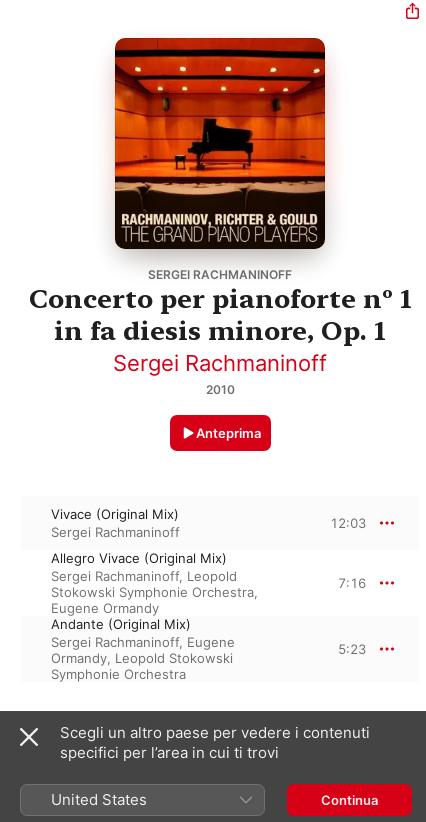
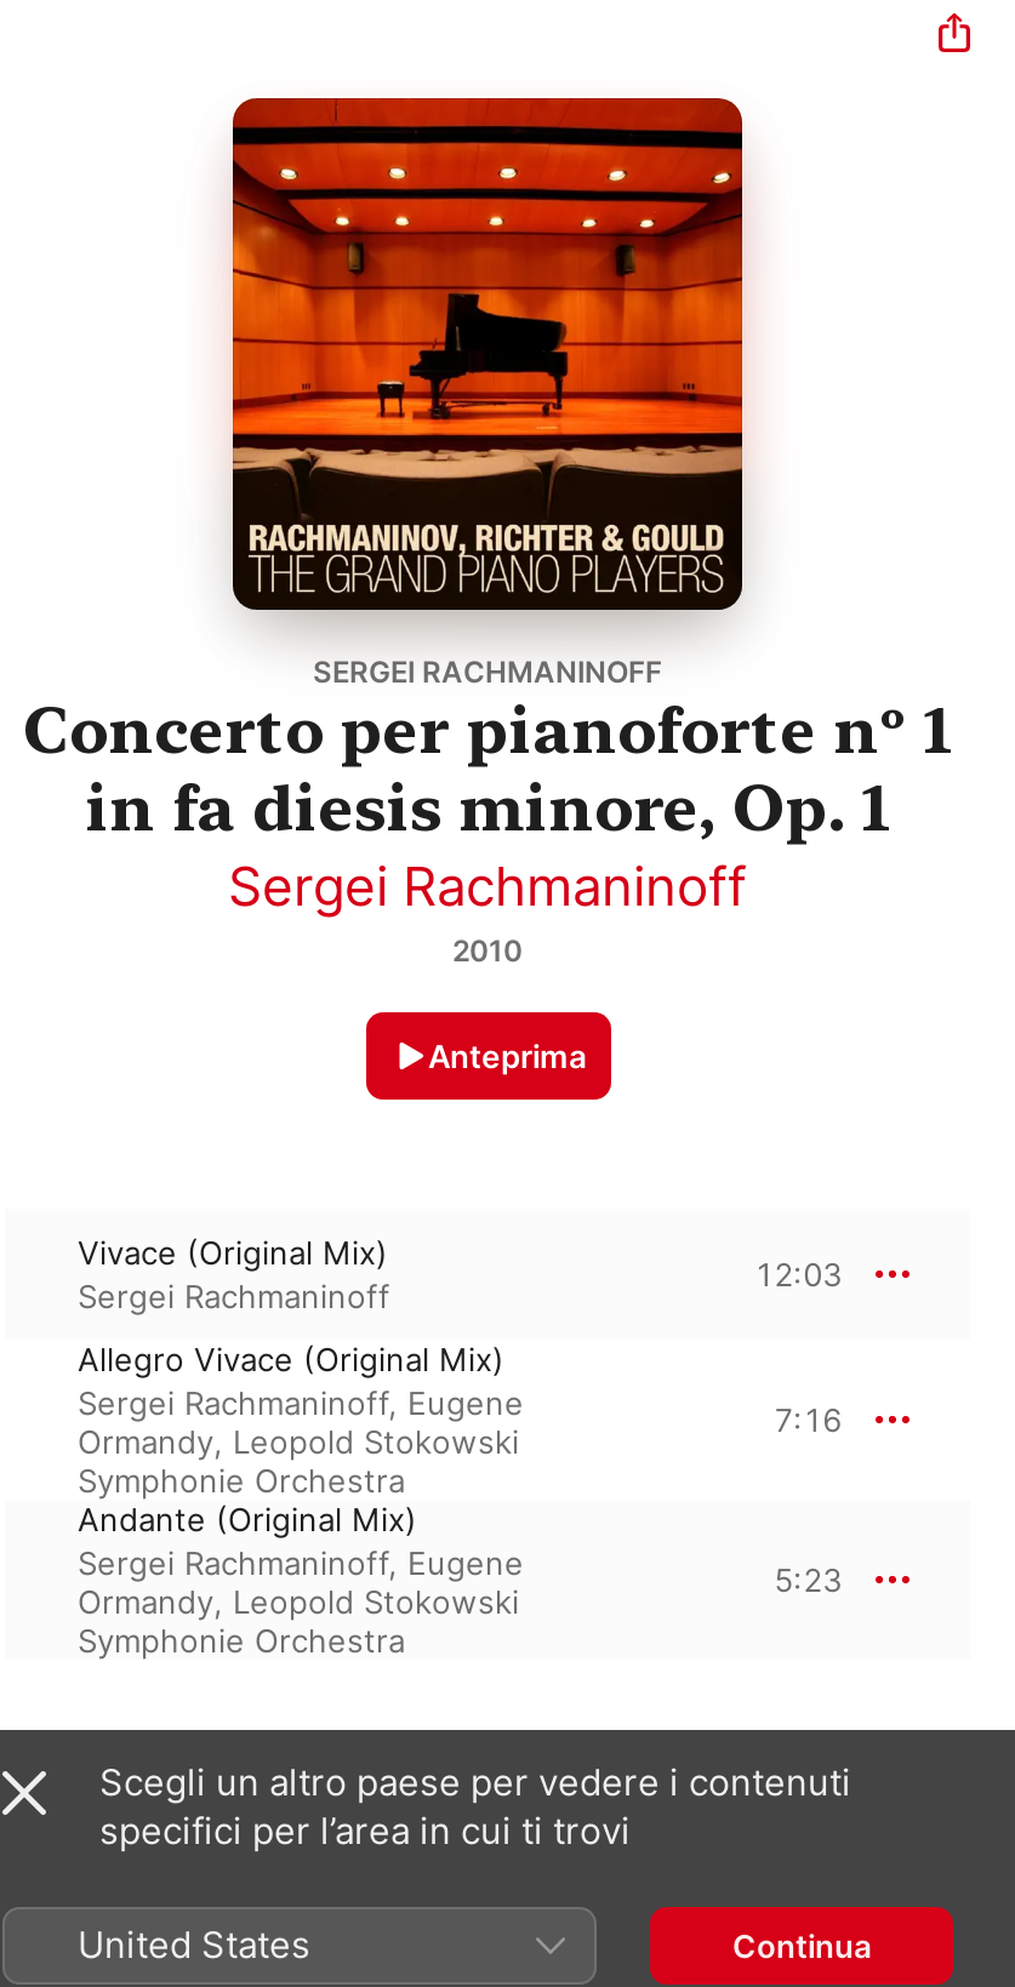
- Sergei Rachmaninoff, Leopold
- Stokowski Symphonie Orchestra,
- Eugene Ormandy
+ Sergei Rachmaninoff, Eugene
+ Ormandy, Leopold Stokowski
+ Symphonie Orchestra
